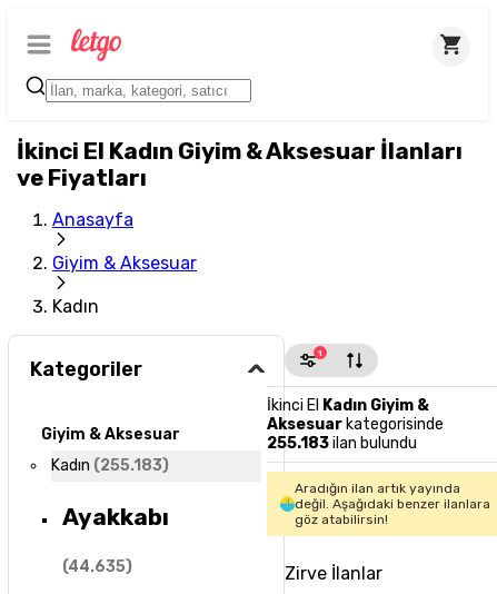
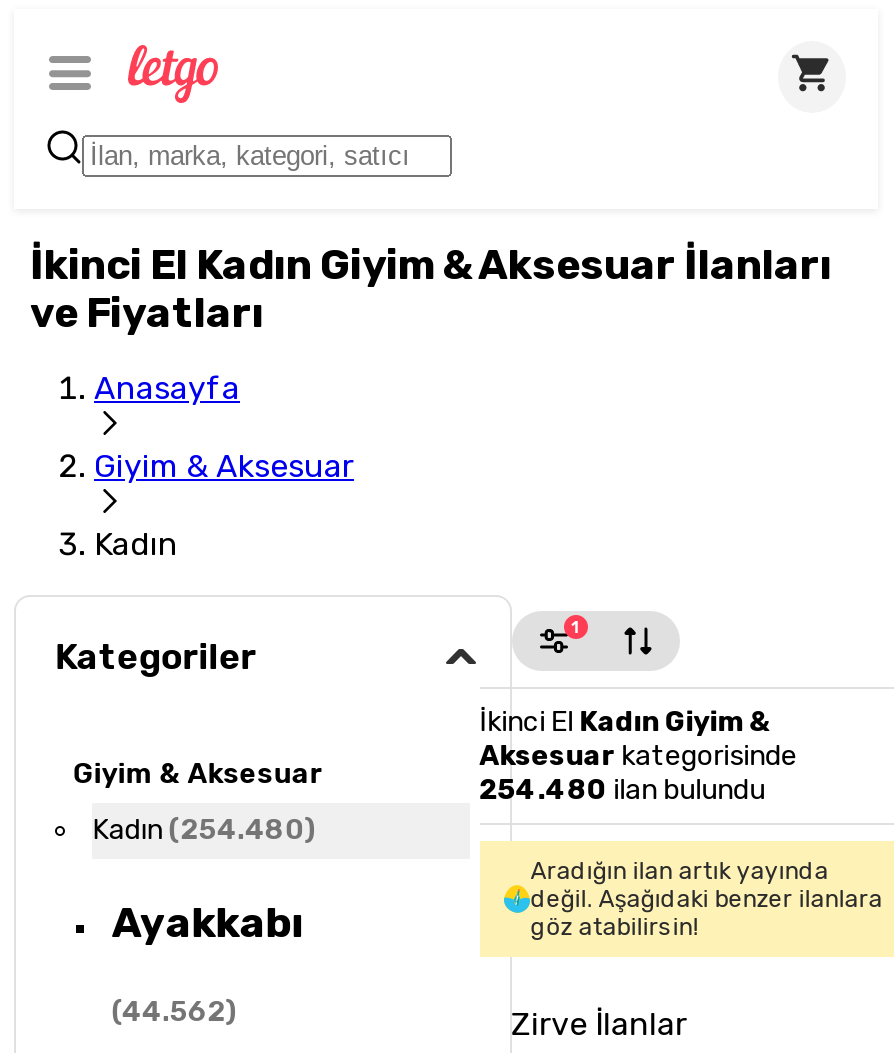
- 255.183 ilan bulundu
+ 254.480 ilan bulundu

- Kadın (255.183)
+ Kadın (254.480)

- (44.635)
+ (44.562)
